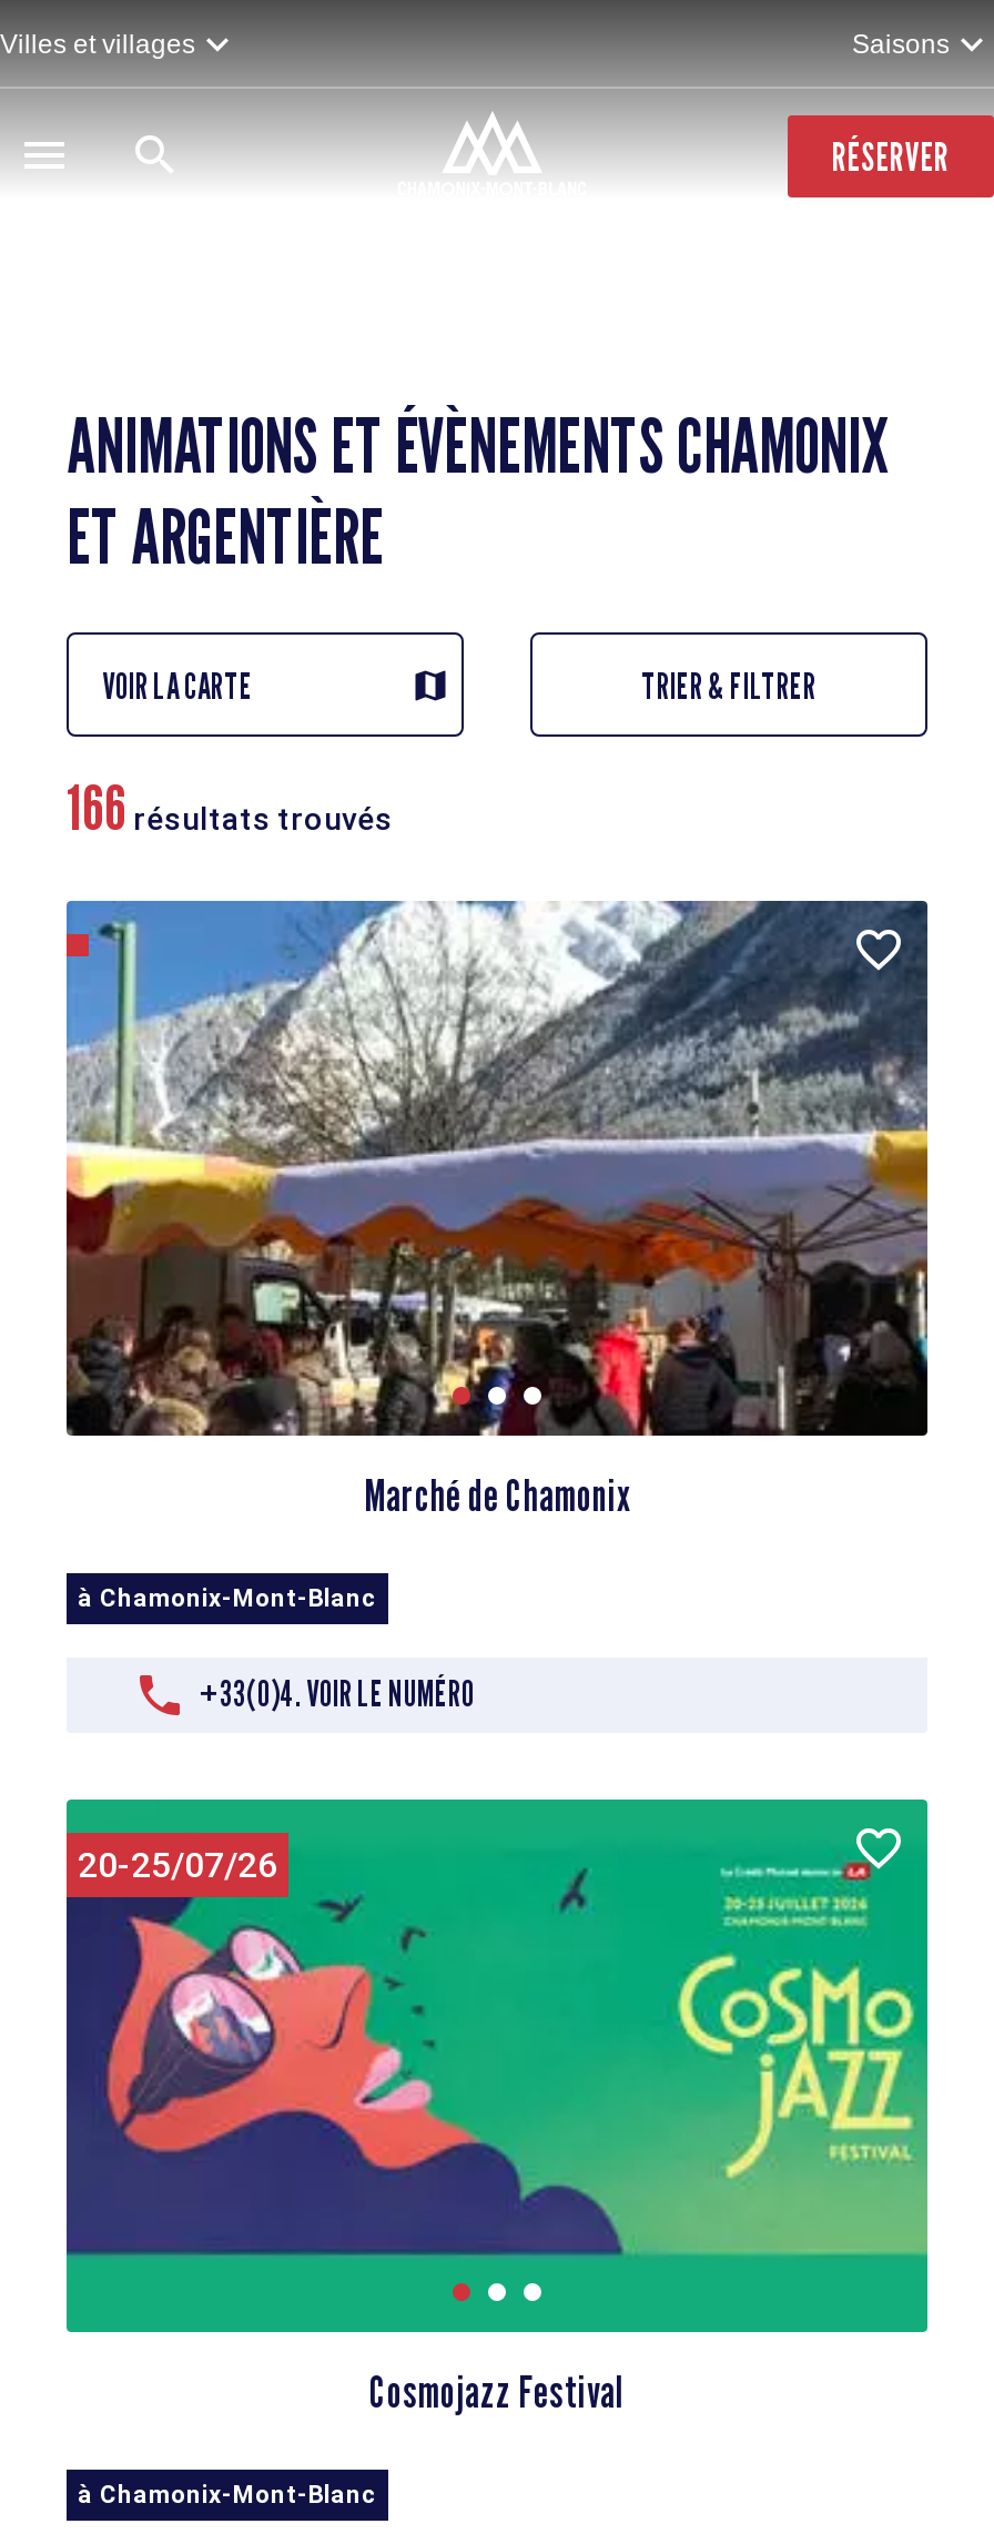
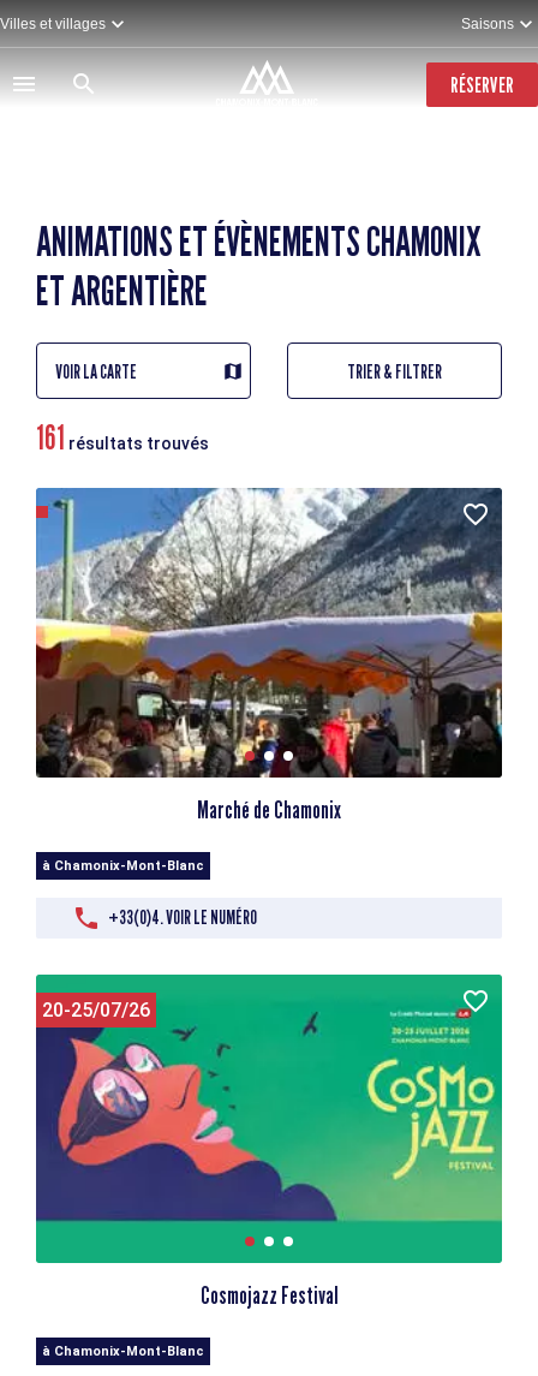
- 166résultats trouvés
+ 161résultats trouvés
